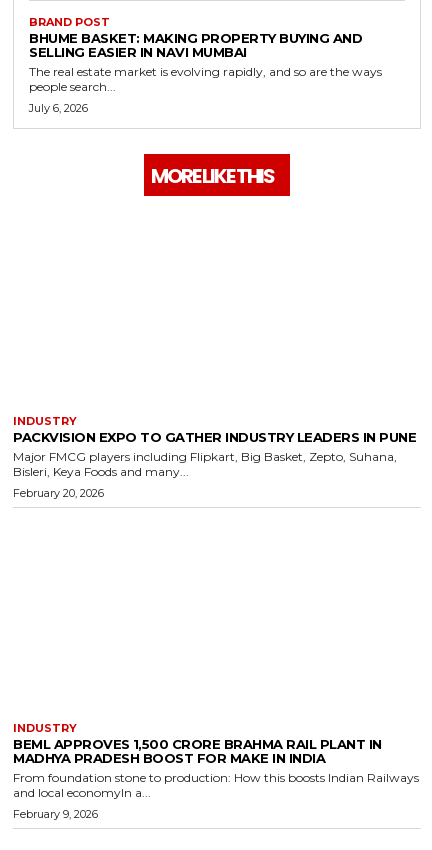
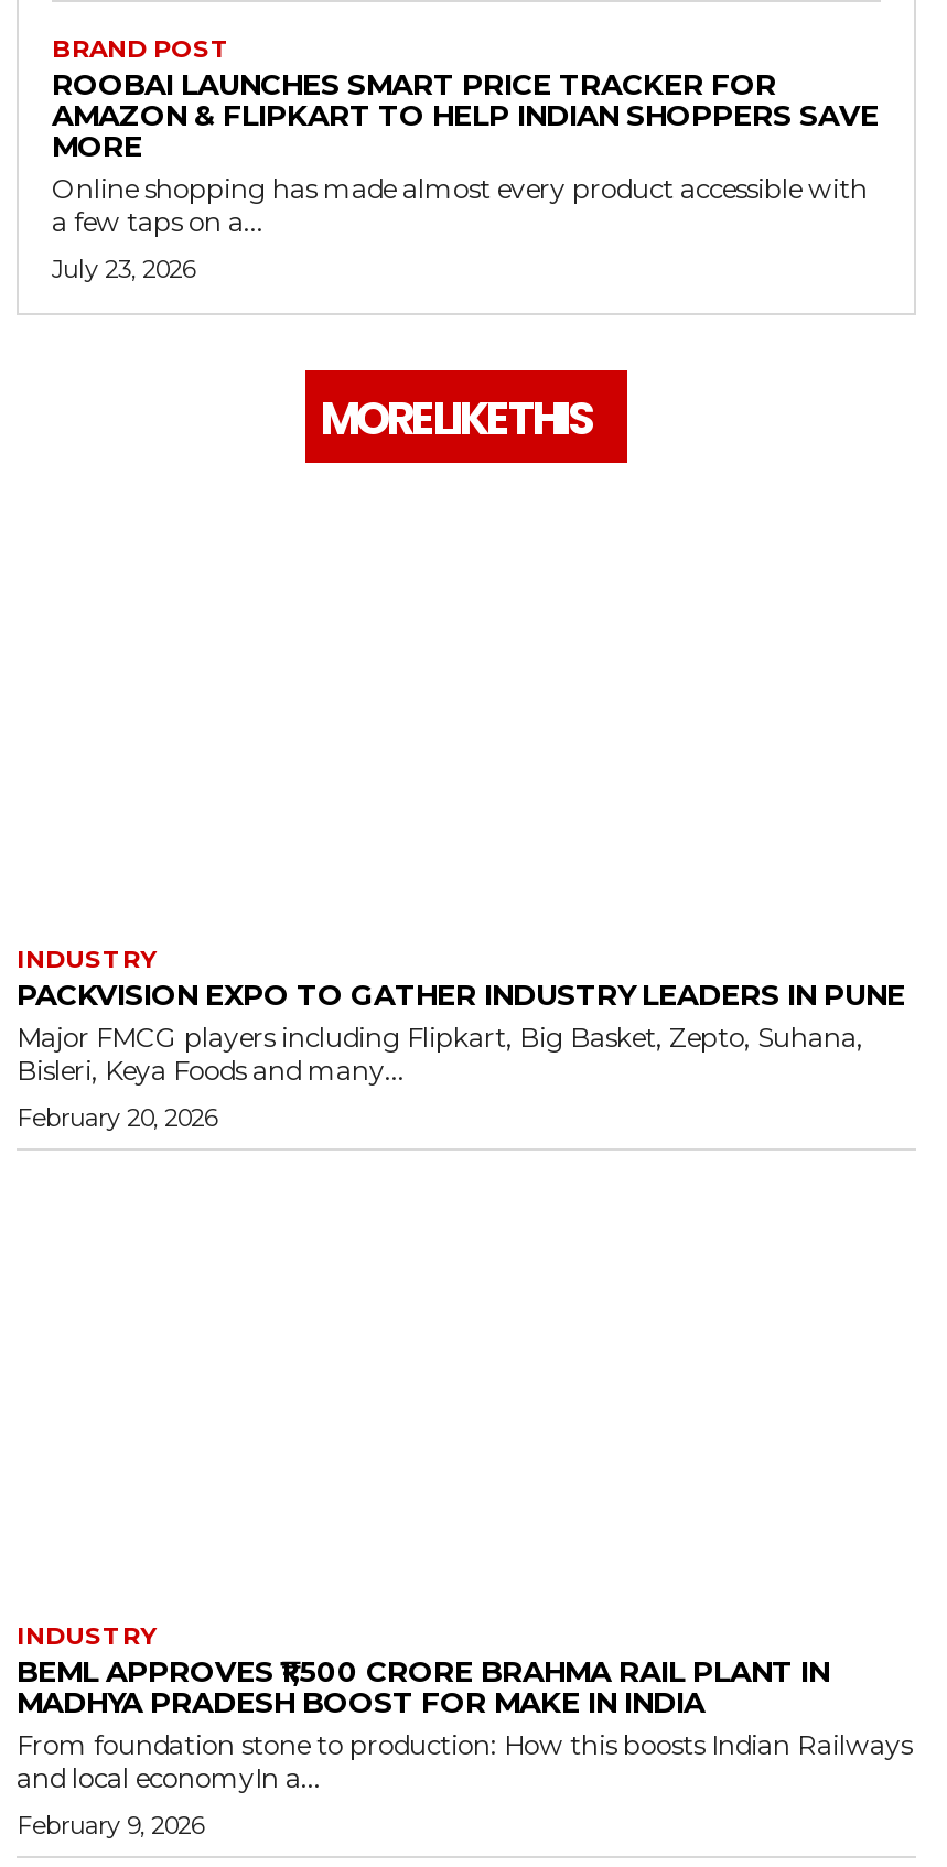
- BHUME BASKET: MAKING PROPERTY BUYING AND
- SELLING EASIER IN NAVI MUMBAI
- The real estate market is evolving rapidly, and so are the ways
- people search...
+ ROOBAI LAUNCHES SMART PRICE TRACKER FOR
+ AMAZON & FLIPKART TO HELP INDIAN SHOPPERS SAVE
+ MORE
+ Online shopping has made almost every product accessible with
+ a few taps on a...

- July 6, 2026
+ July 23, 2026
